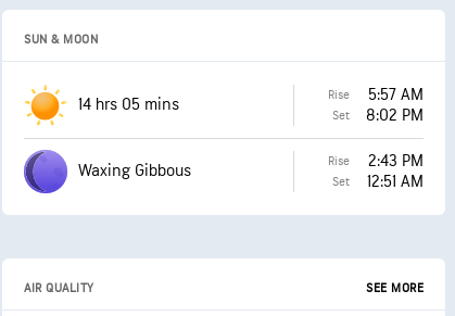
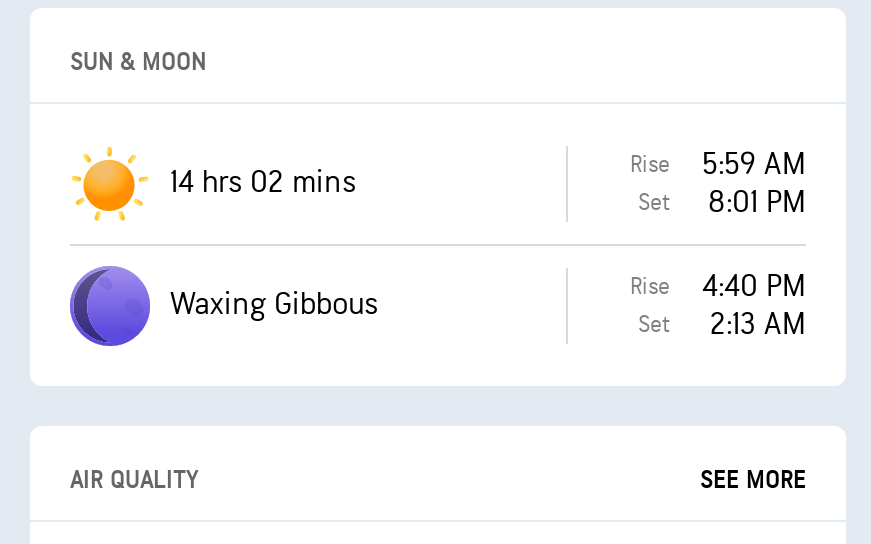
- Rise 5:57 AM
+ Rise 5:59 AM

- 14 hrs 05 mins
+ 14 hrs 02 mins

- Set 8:02 PM
+ Set 8:01 PM

- Rise 2:43 PM
+ Rise 4:40 PM

- Set 12:51 AM
+ Set 2:13 AM
